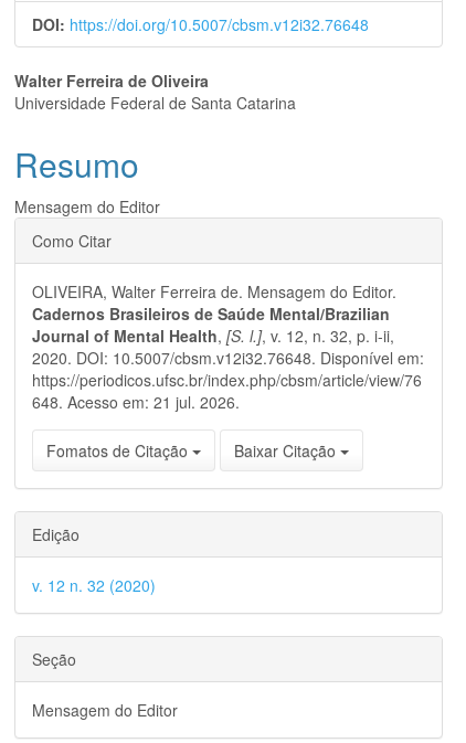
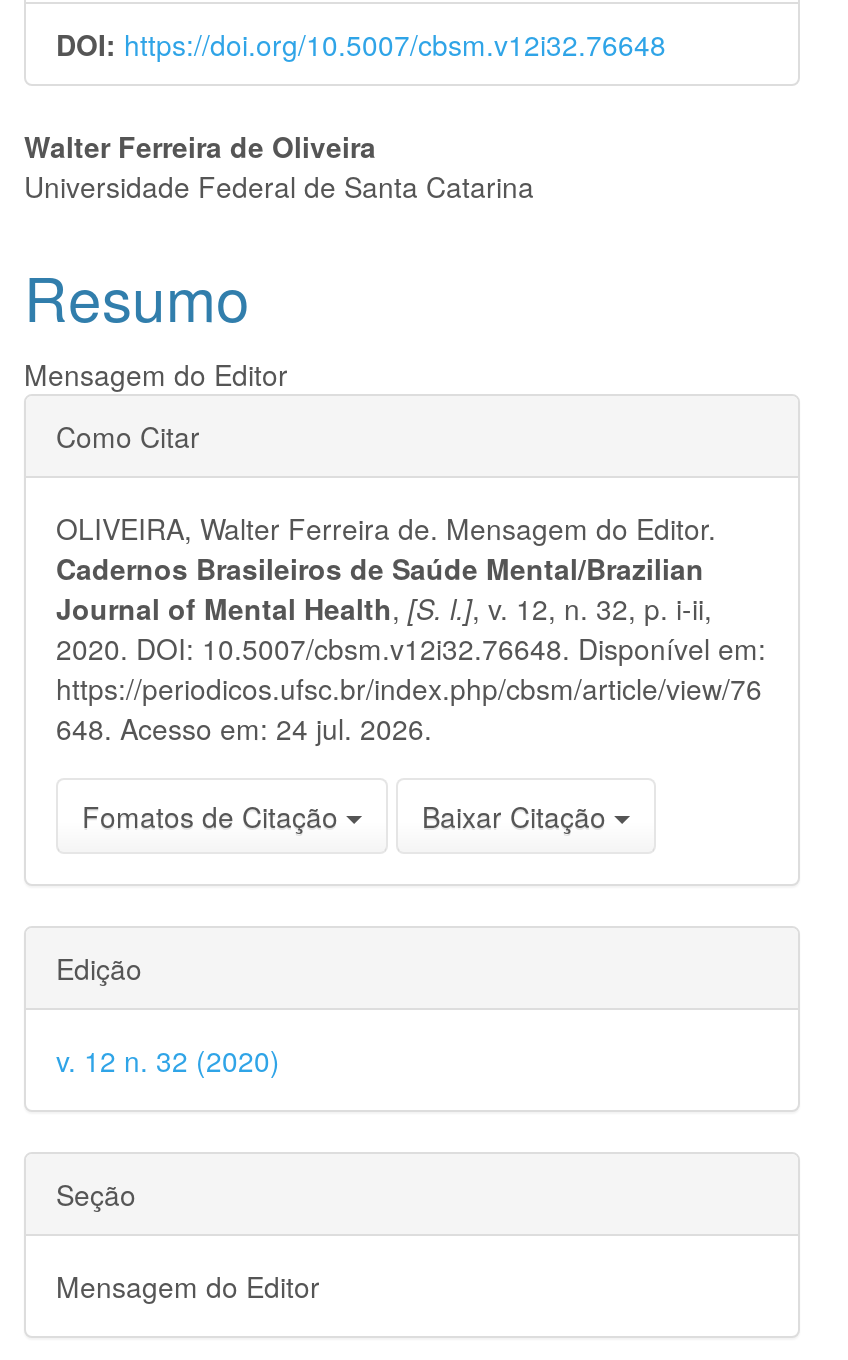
- 648. Acesso em: 21 jul. 2026.
+ 648. Acesso em: 24 jul. 2026.
